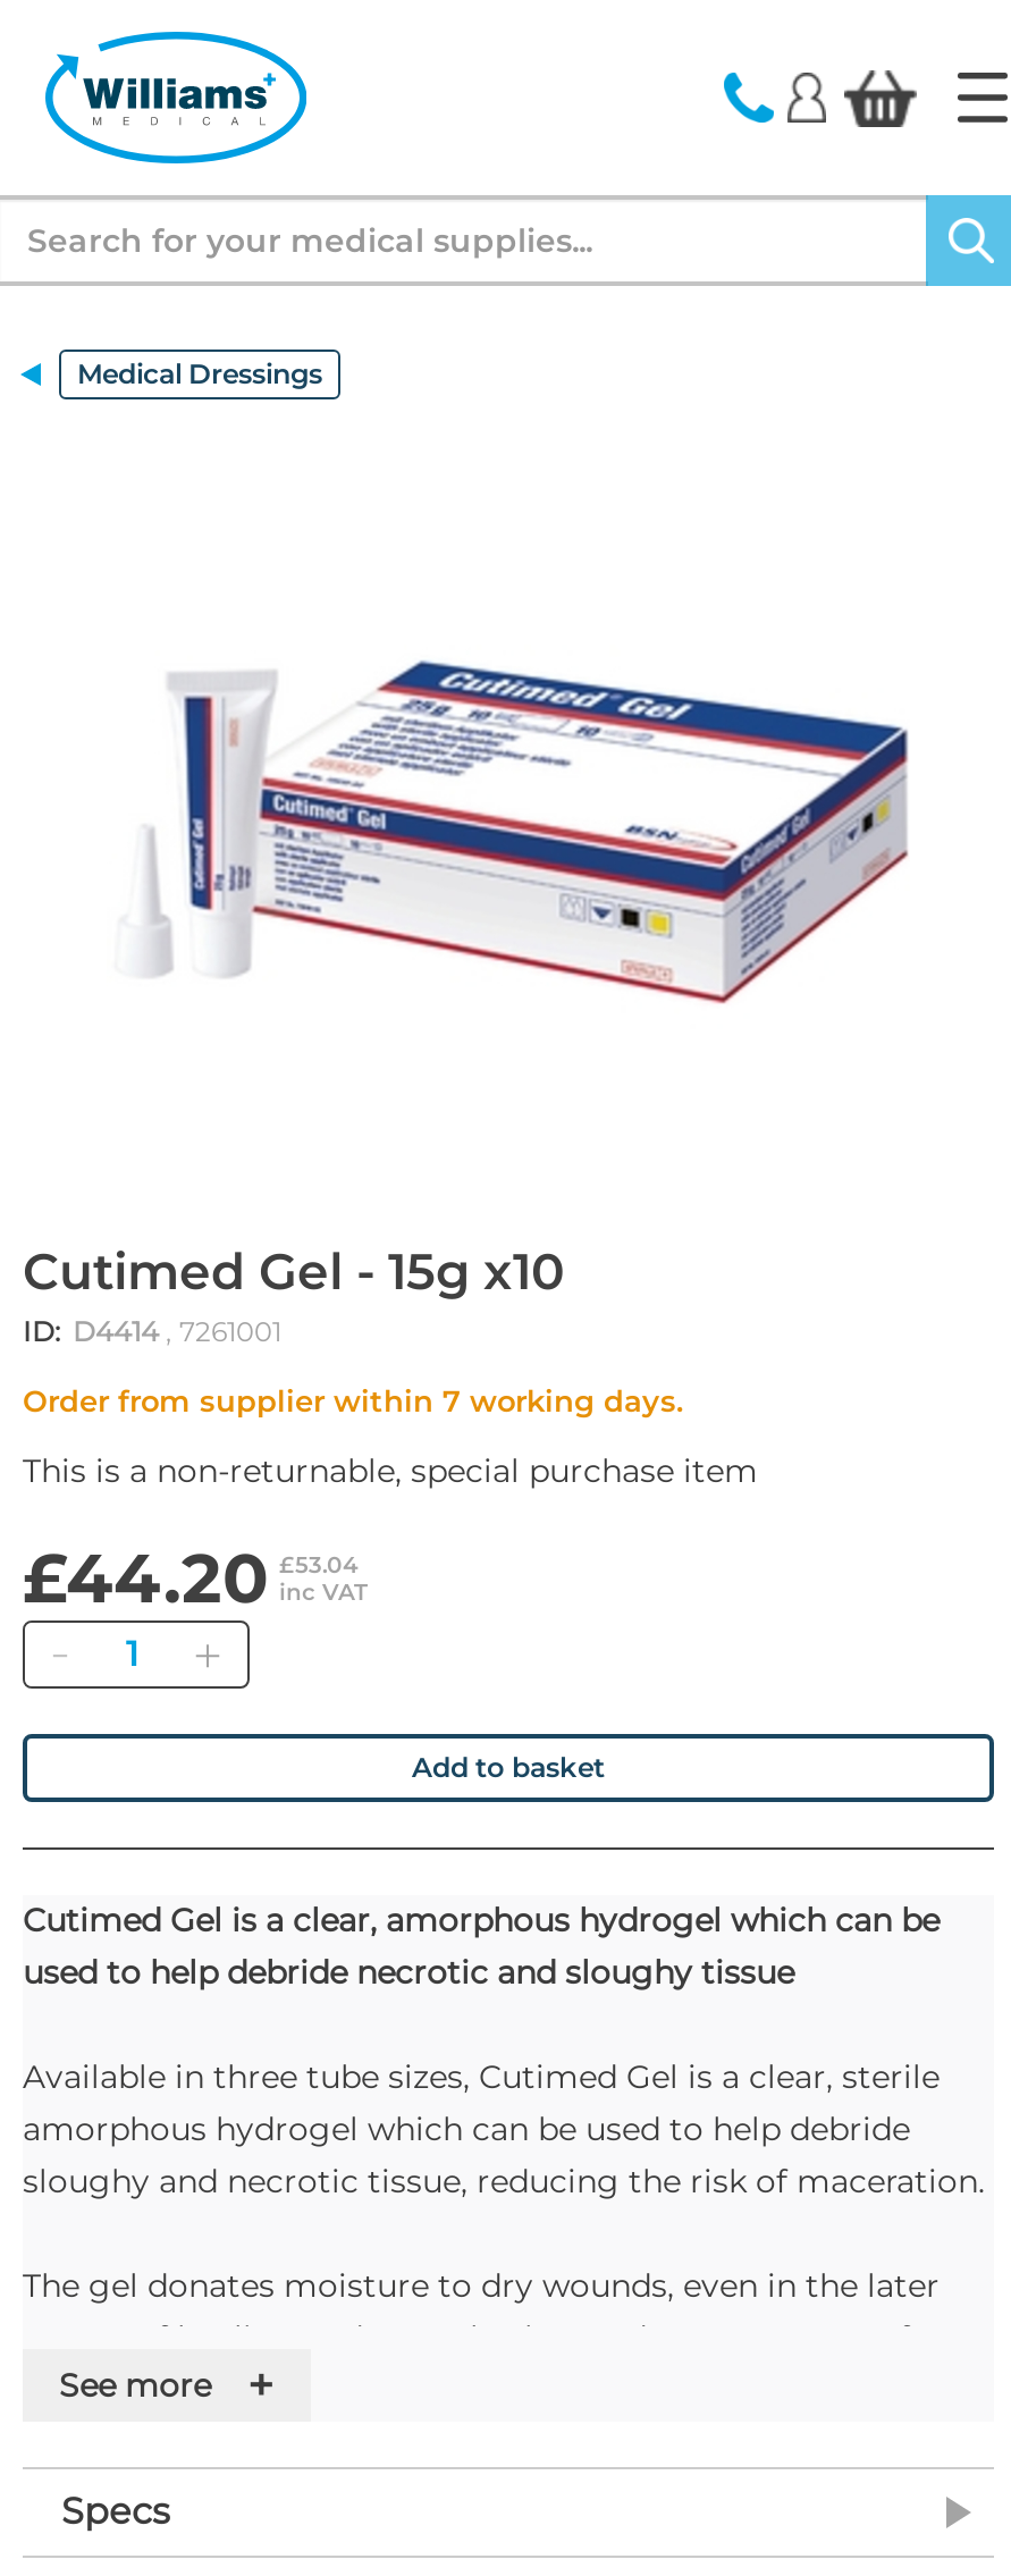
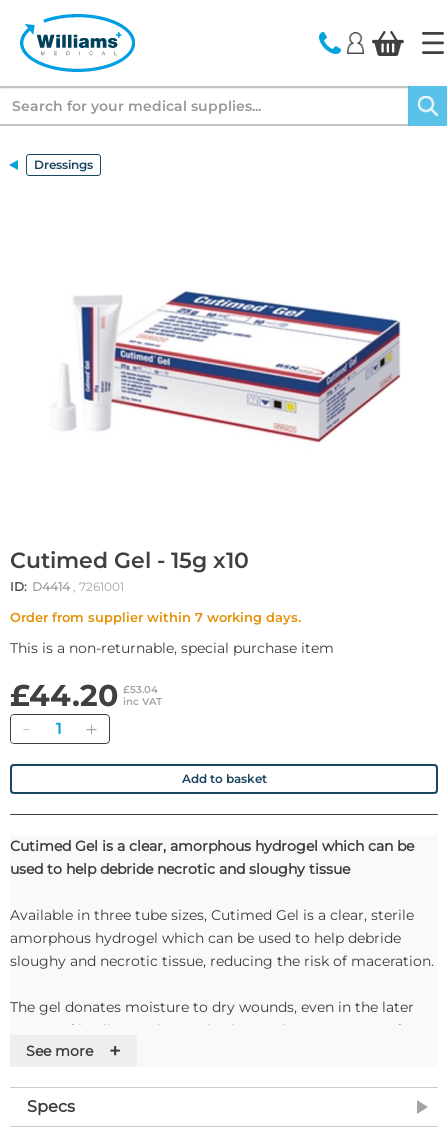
- Medical Dressings
+ Dressings
